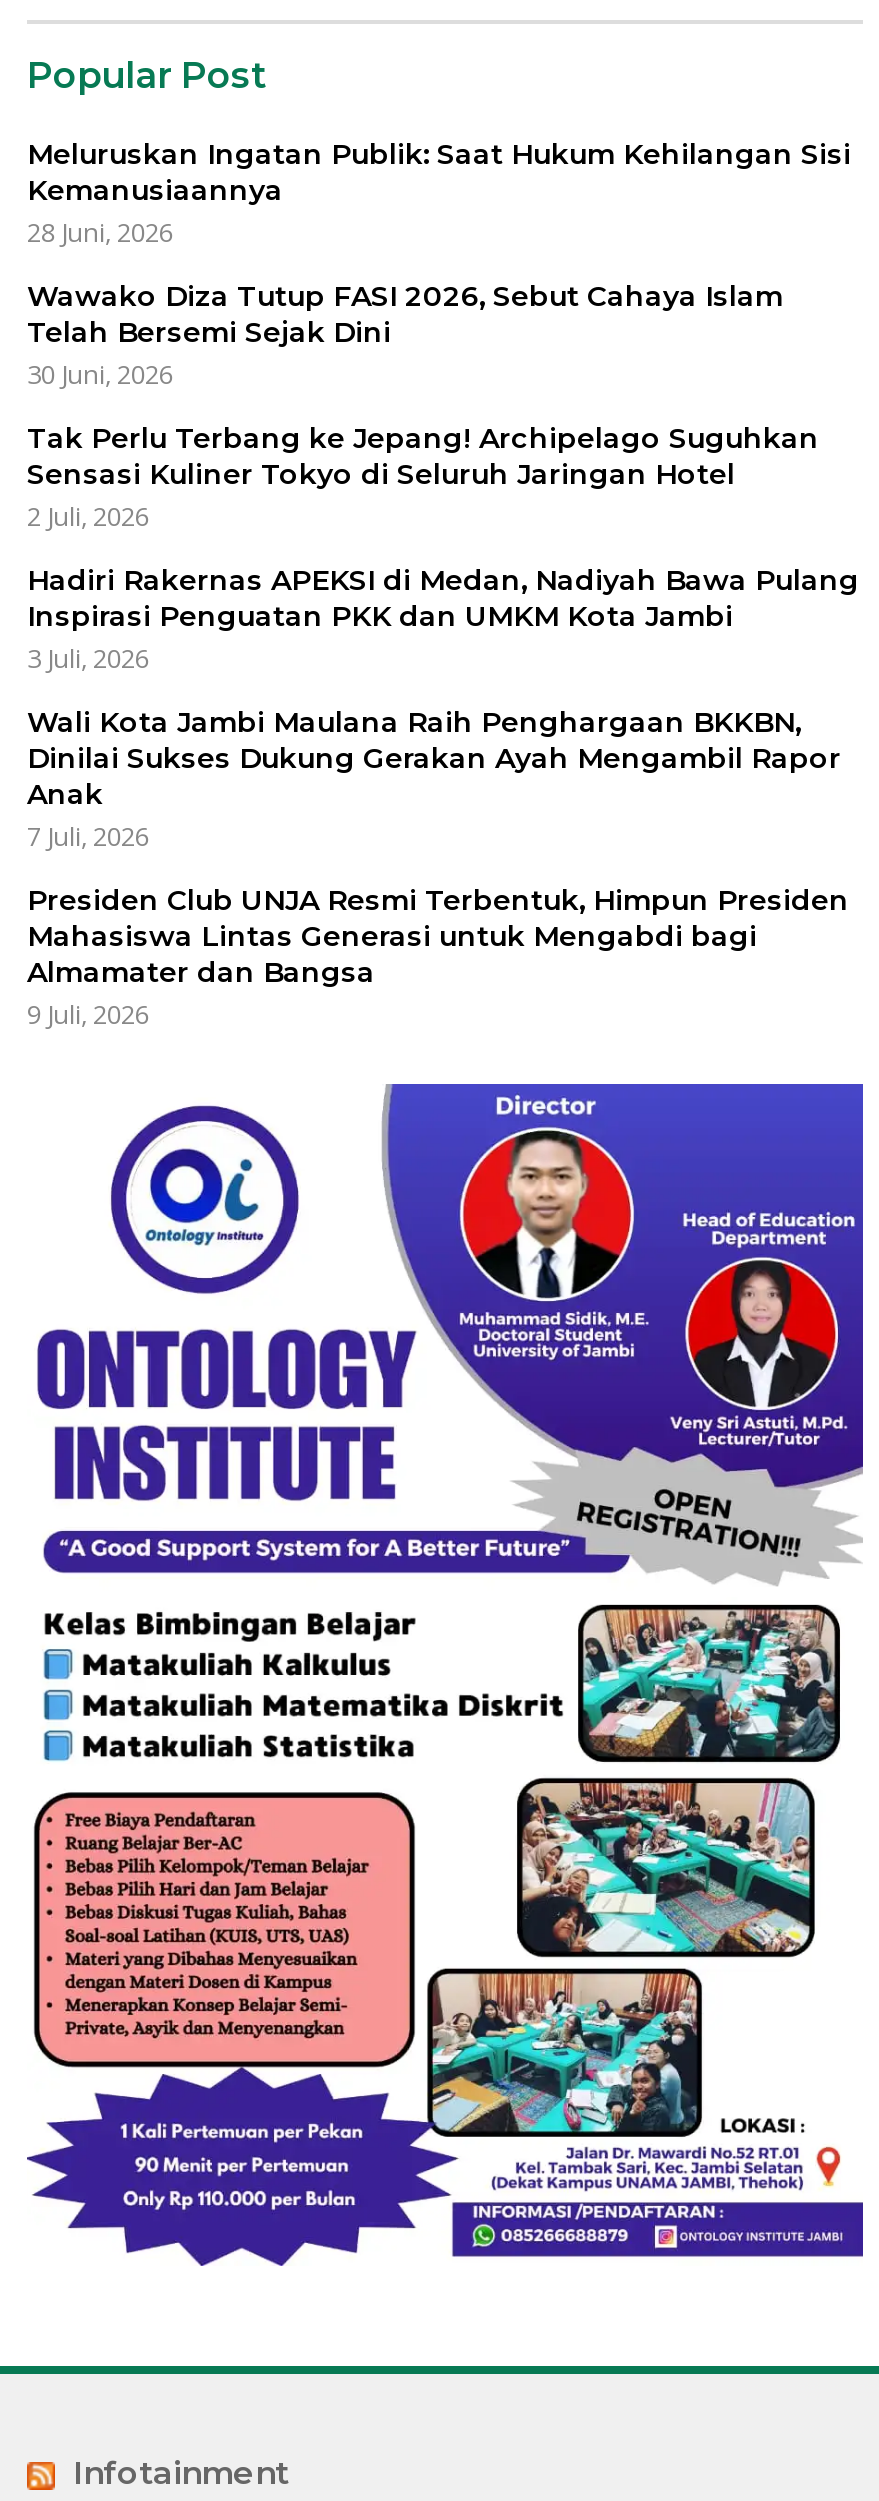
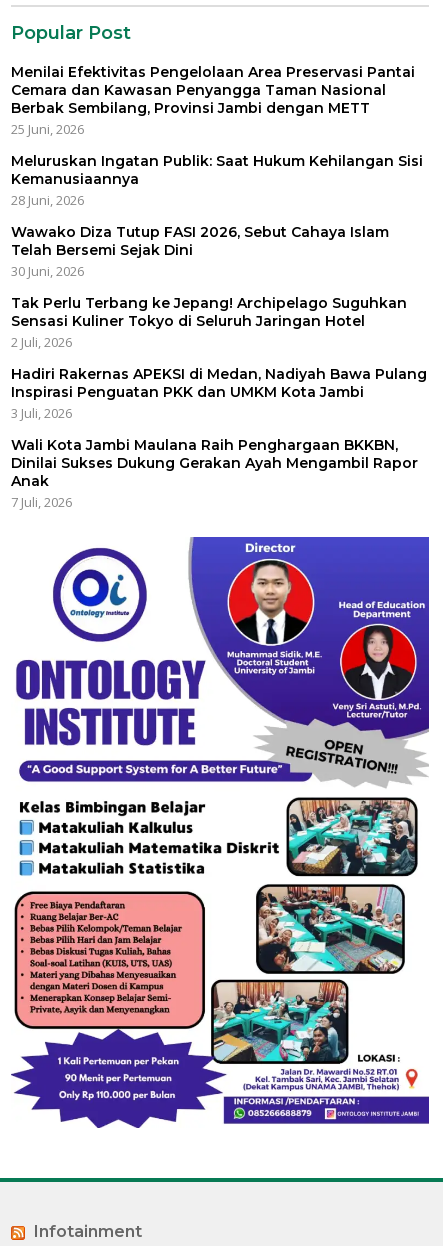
+ Menilai Efektivitas Pengelolaan Area Preservasi Pantai
+ Cemara dan Kawasan Penyangga Taman Nasional
+ Berbak Sembilang, Provinsi Jambi dengan METT
+ 25 Juni, 2026

moved down: Meluruskan Ingatan Publik: Saat Hukum Kehilangan Sisi | Kemanusiaannya | 28 Juni, 2026 | ... | Anak | 7 Juli, 2026

- Presiden Club UNJA Resmi Terbentuk, Himpun Presiden
- Mahasiswa Lintas Generasi untuk Mengabdi bagi
- Almamater dan Bangsa
- 9 Juli, 2026
